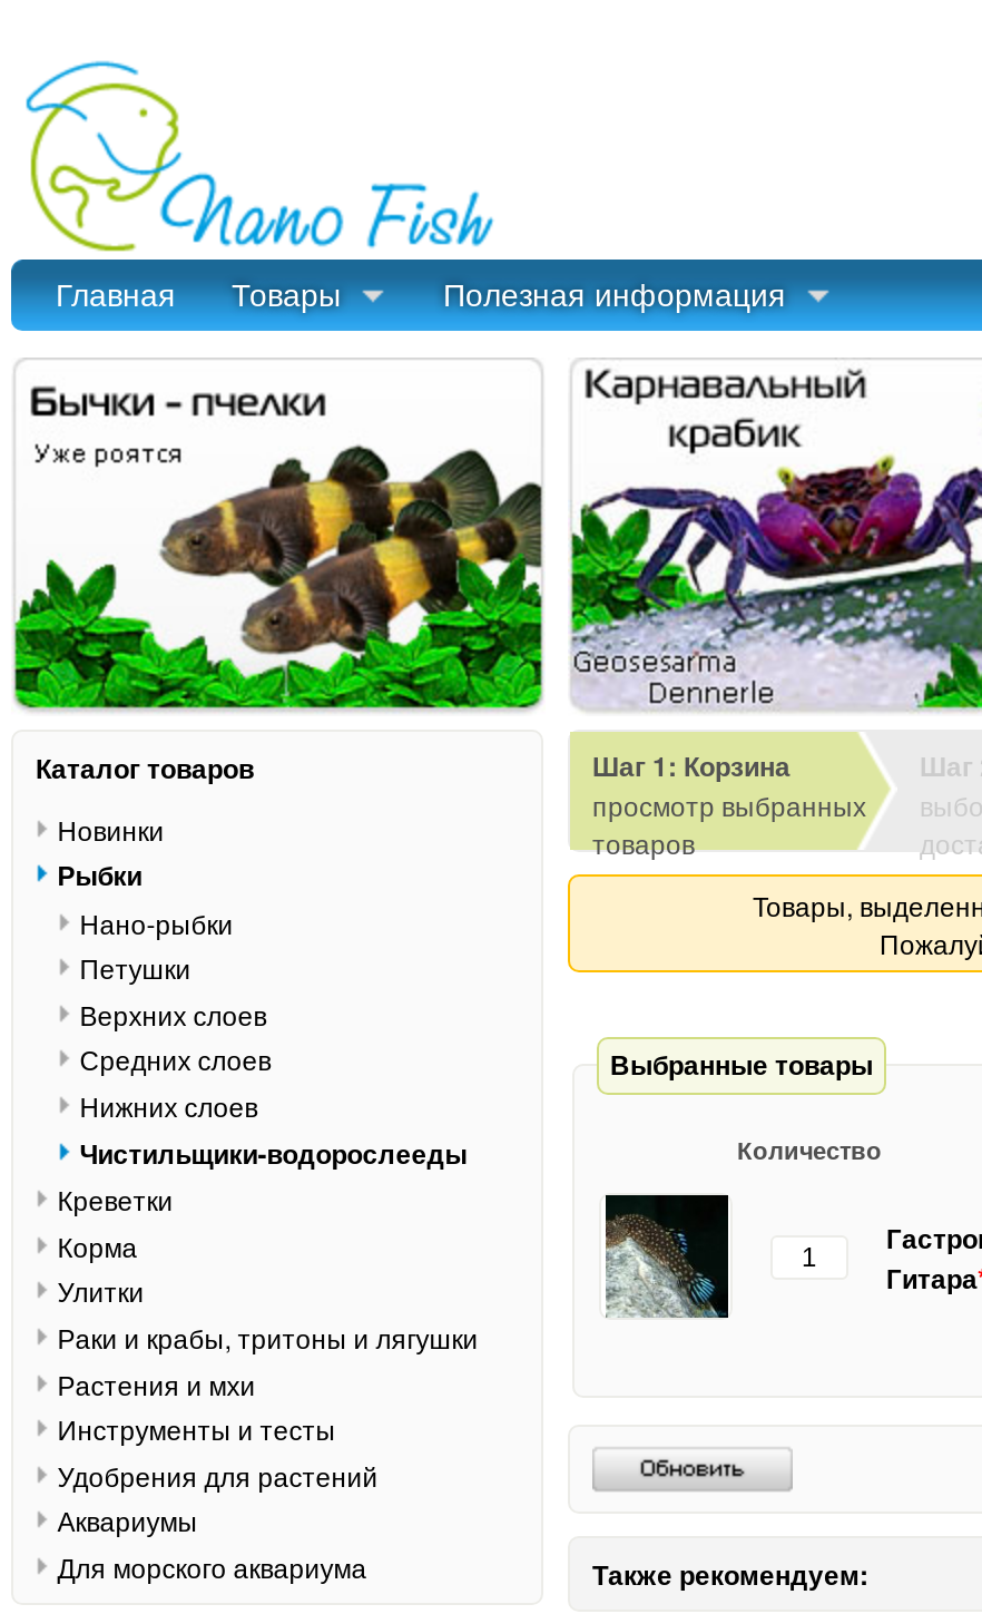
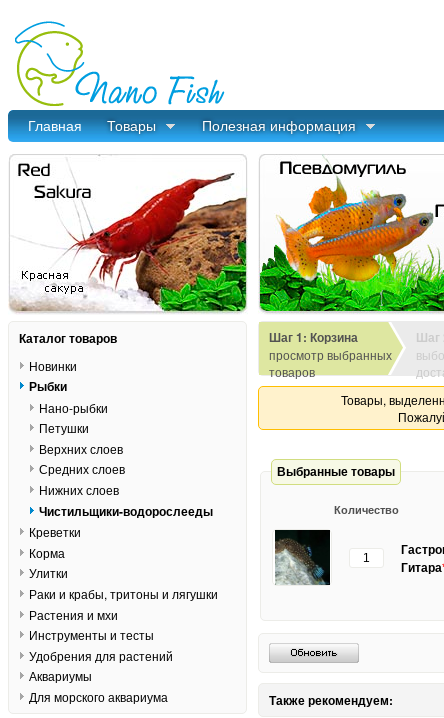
- [image]
+ [image]

- [image]
+ [image]
